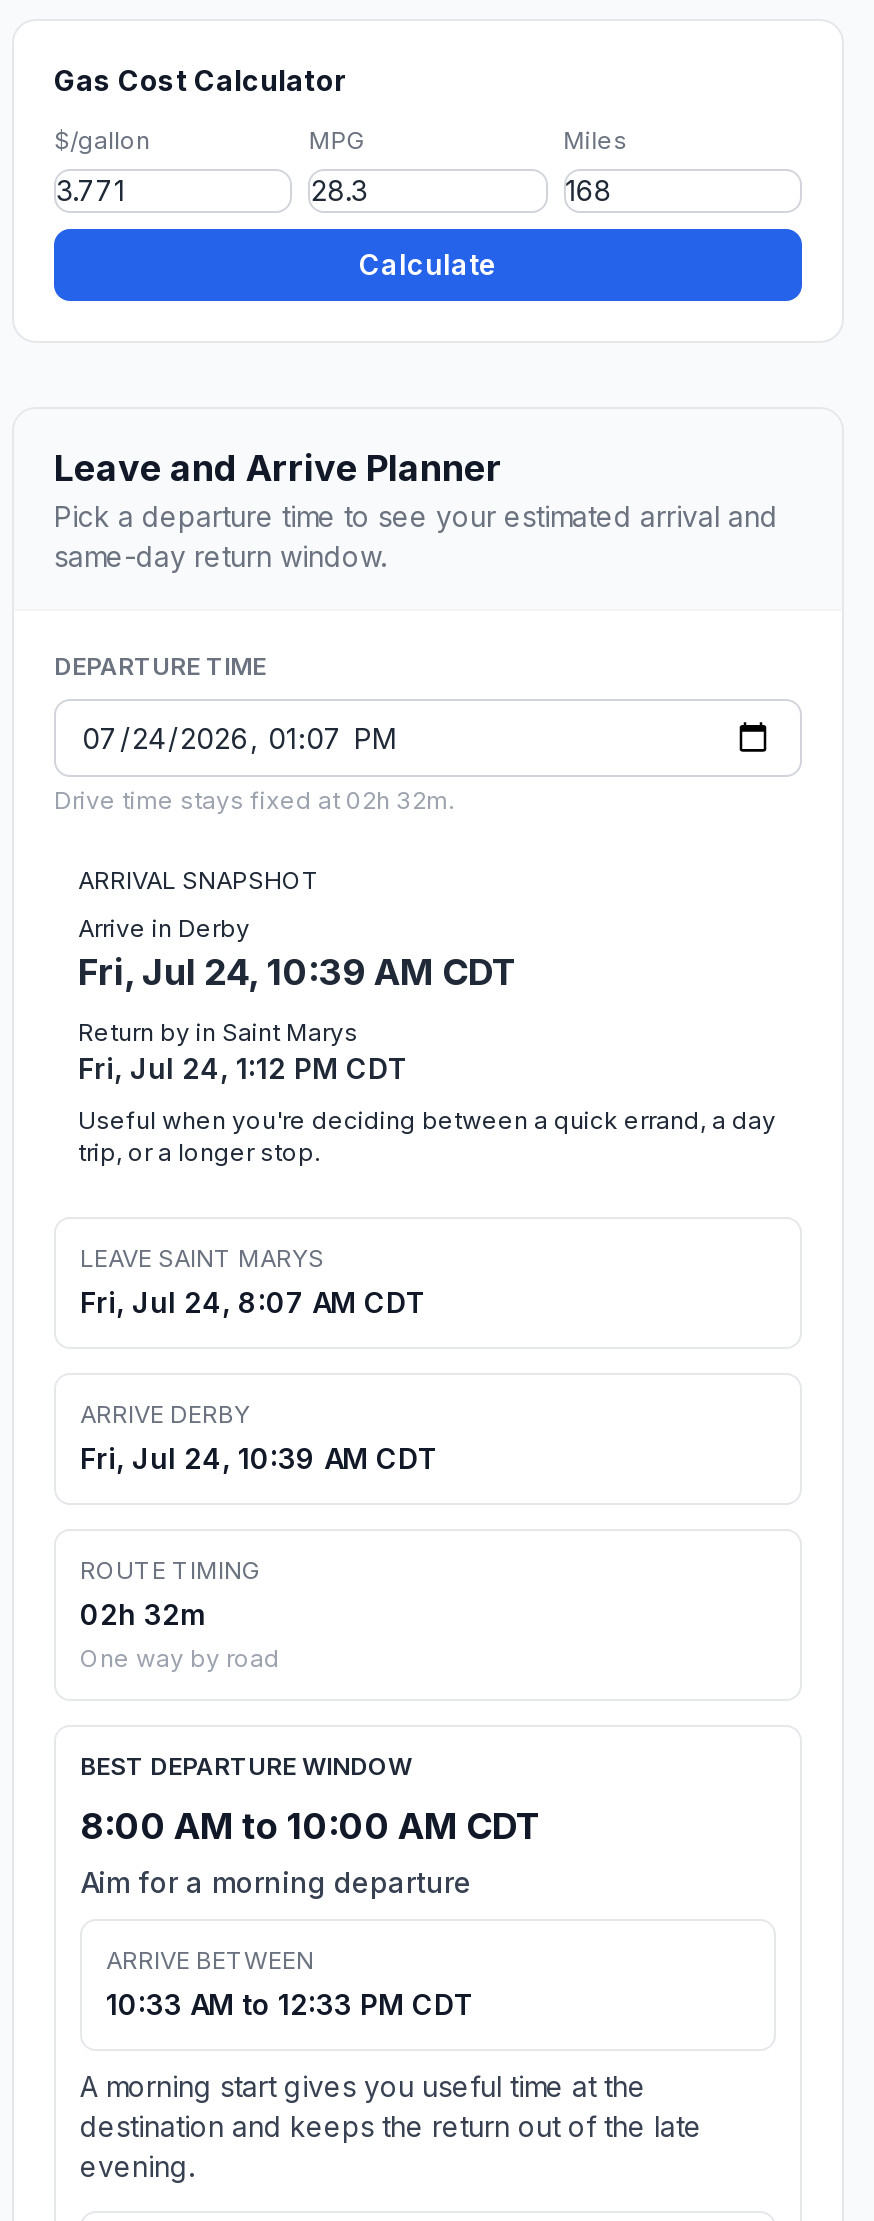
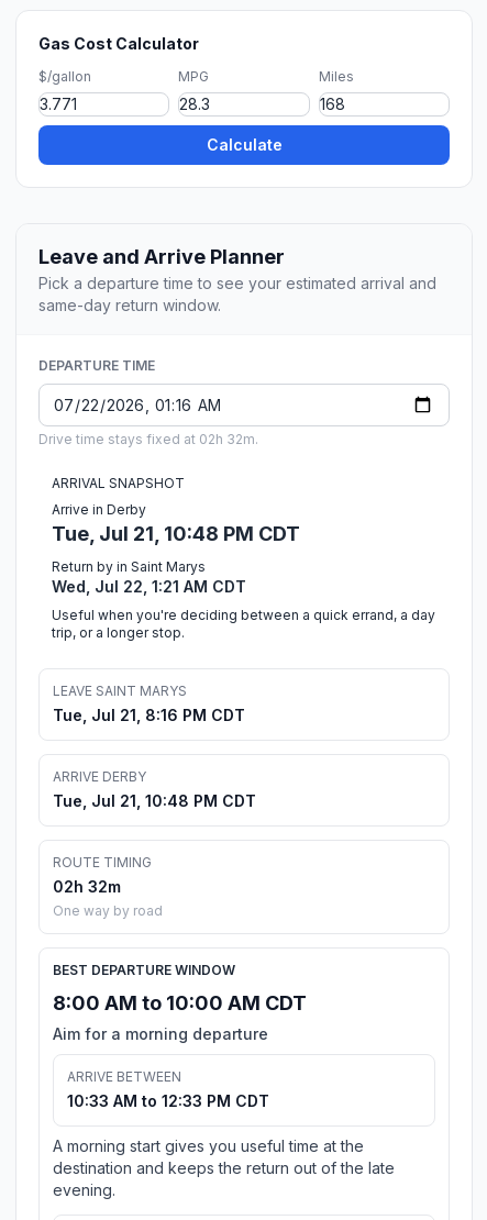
- Fri, Jul 24, 10:39 AM CDT
+ Tue, Jul 21, 10:48 PM CDT

- Fri, Jul 24, 1:12 PM CDT
+ Wed, Jul 22, 1:21 AM CDT

- Fri, Jul 24, 8:07 AM CDT
+ Tue, Jul 21, 8:16 PM CDT

- Fri, Jul 24, 10:39 AM CDT
+ Tue, Jul 21, 10:48 PM CDT
